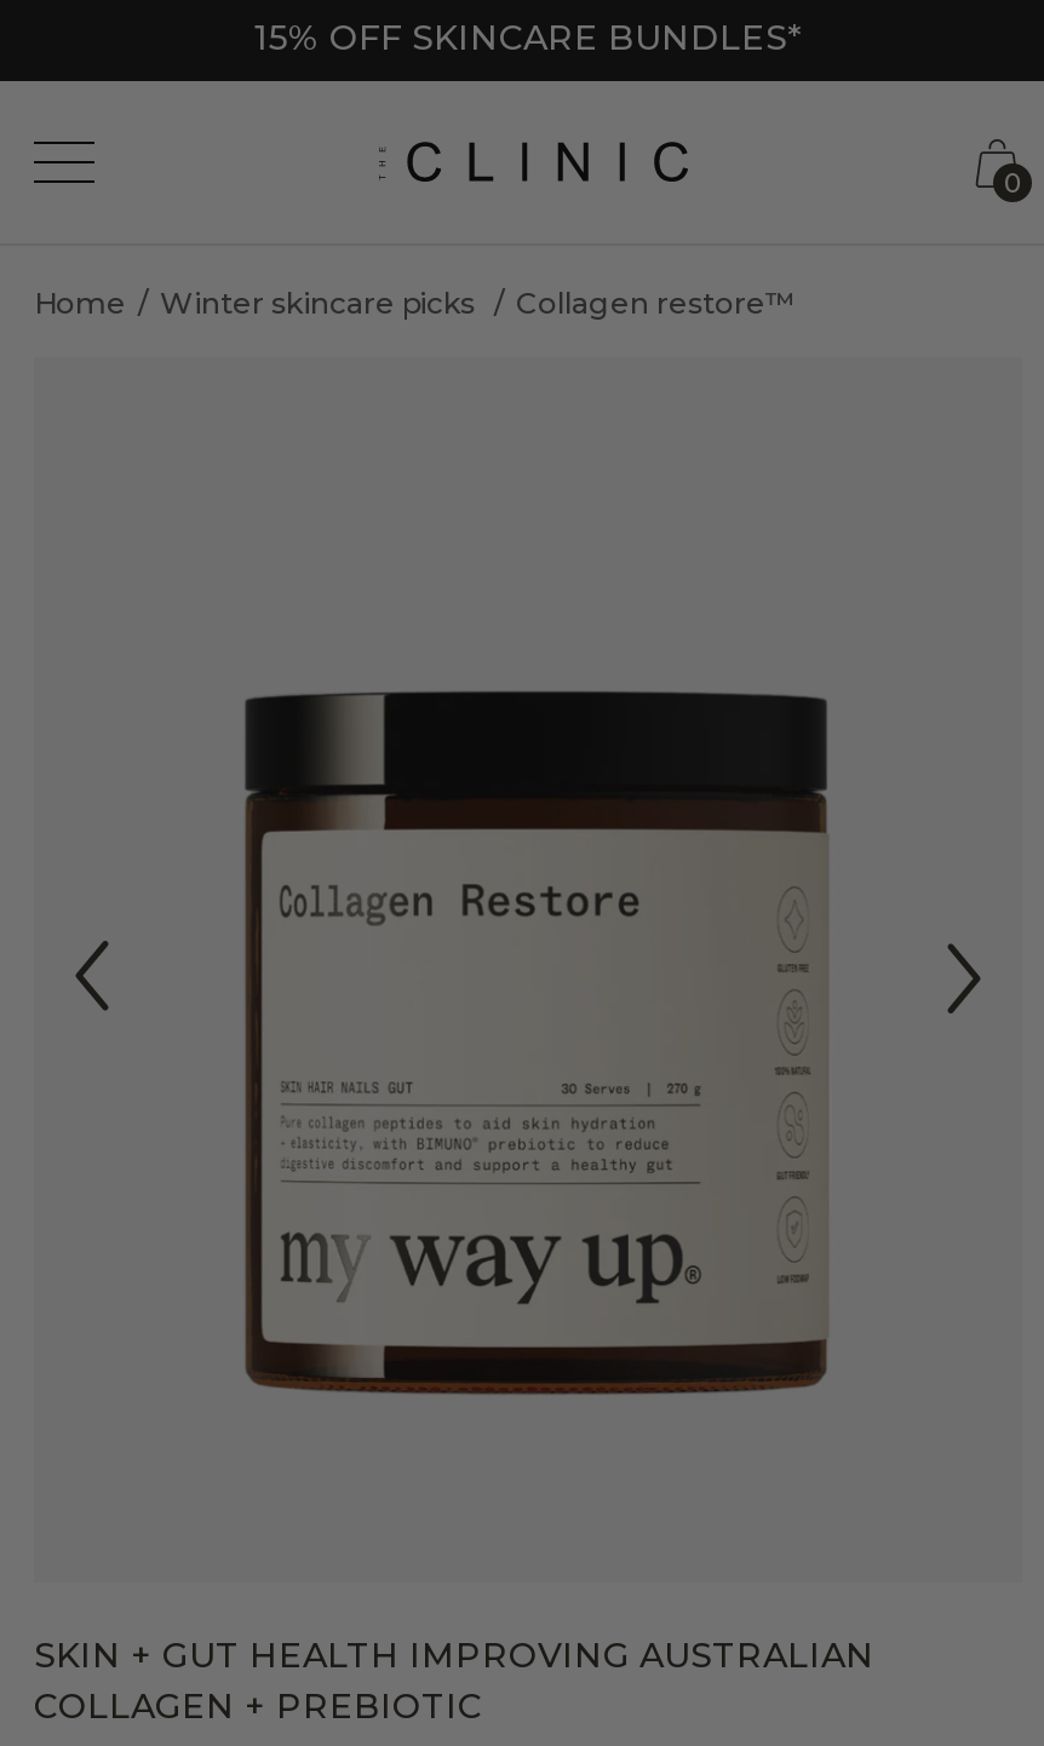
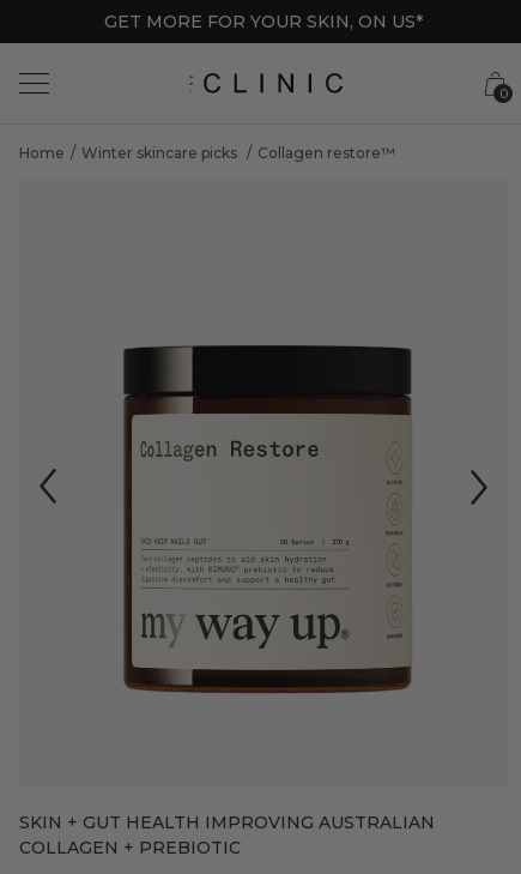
- 15% OFF SKINCARE BUNDLES*
+ GET MORE FOR YOUR SKIN, ON US*
